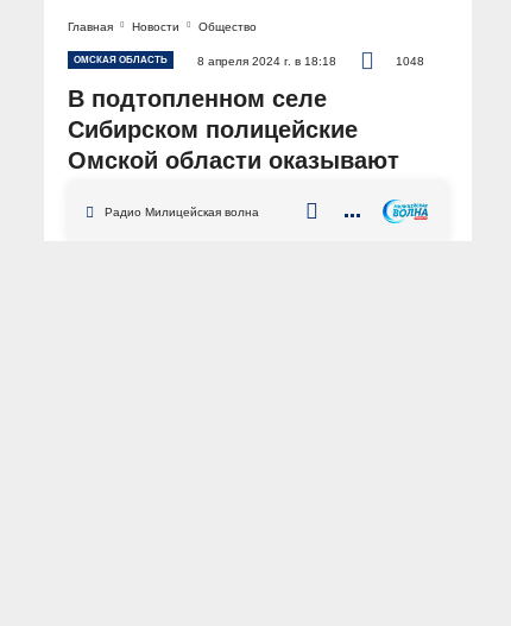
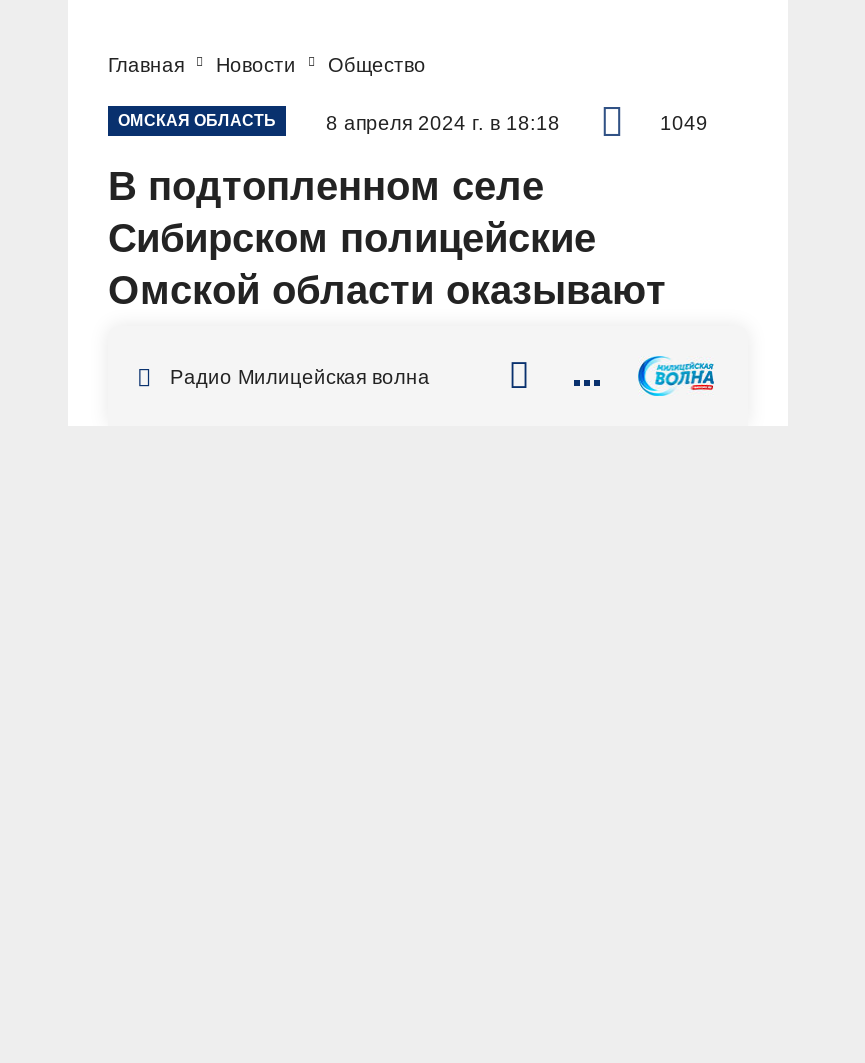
- 1048
+ 1049
